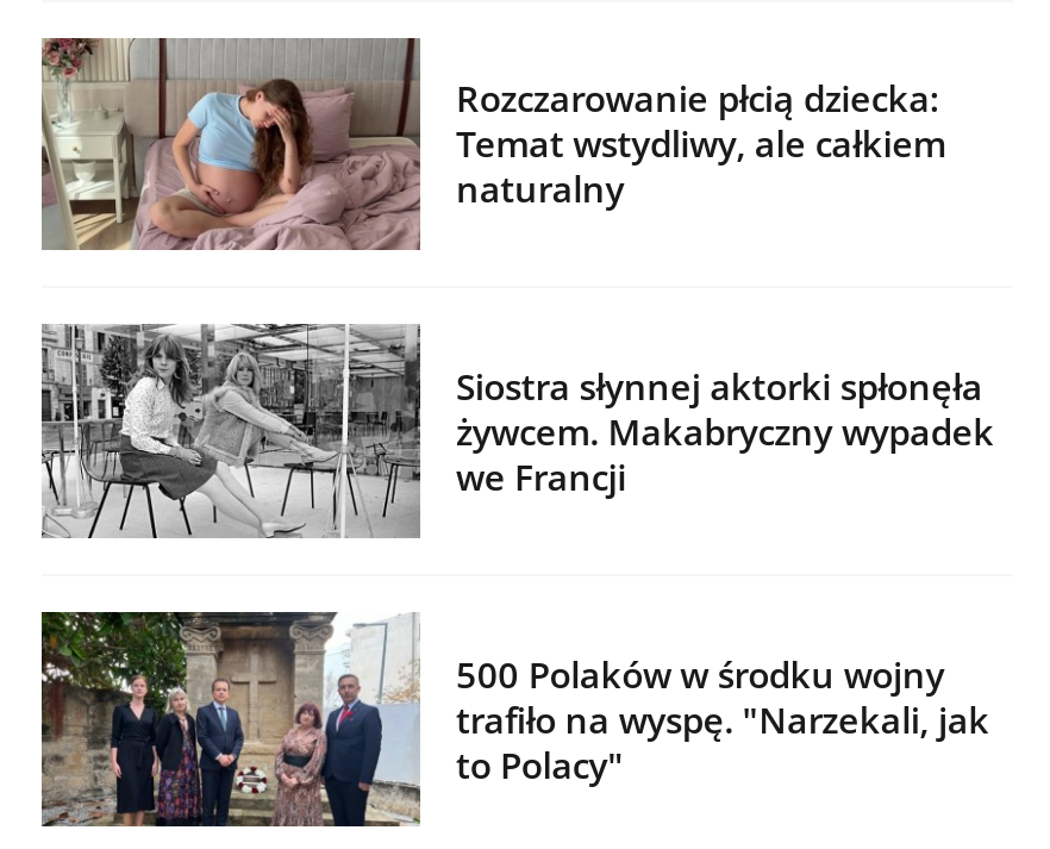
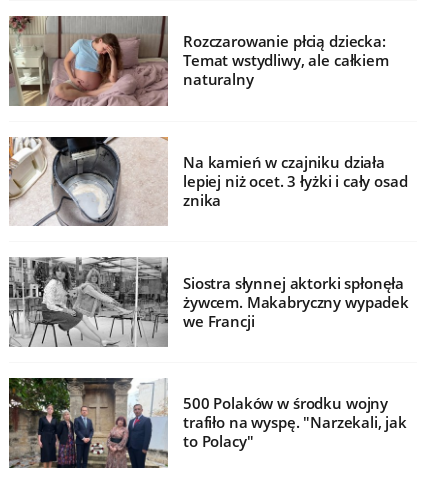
+ [image]
+ Na kamień w czajniku działa
+ lepiej niż ocet. 3 łyżki i cały osad
+ znika
